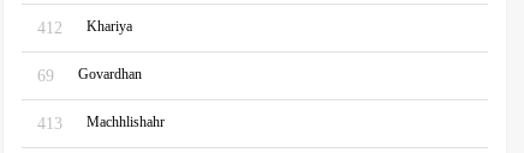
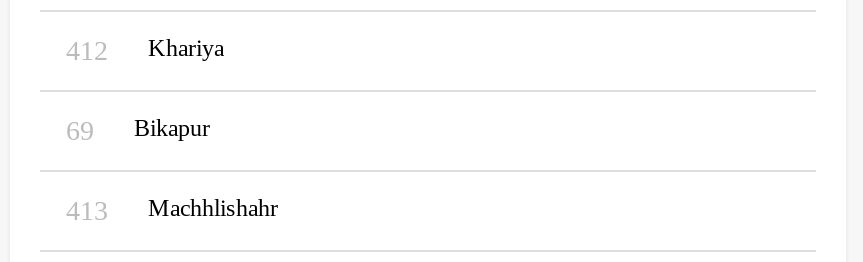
- Govardhan
+ Bikapur
